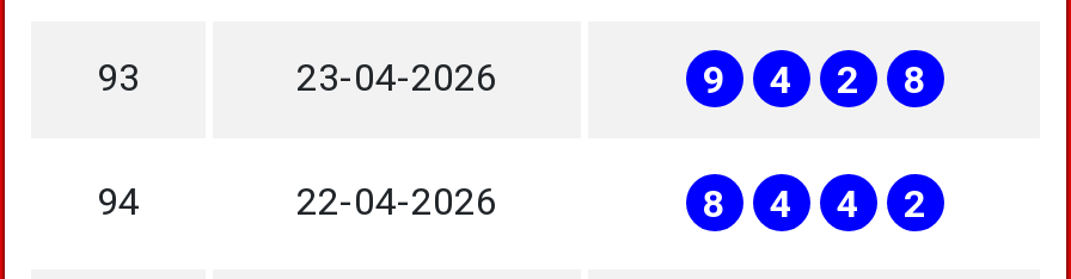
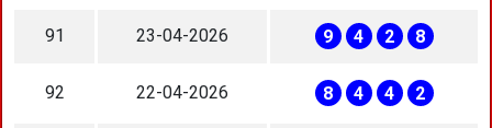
- 93
+ 91

- 94
+ 92
